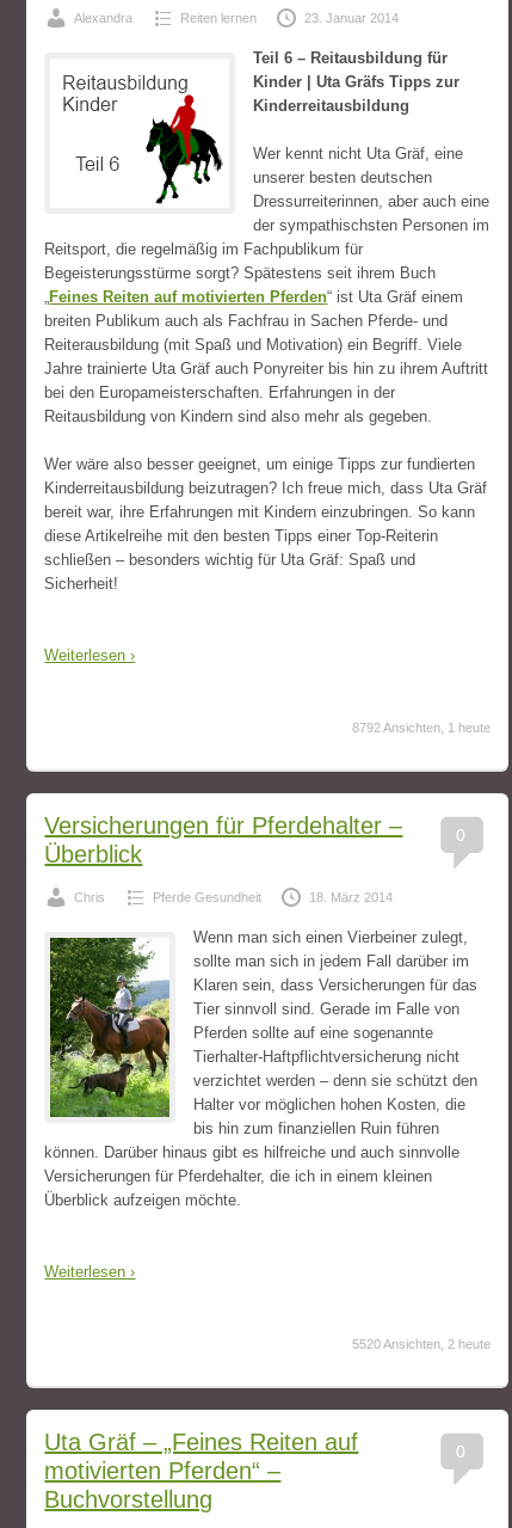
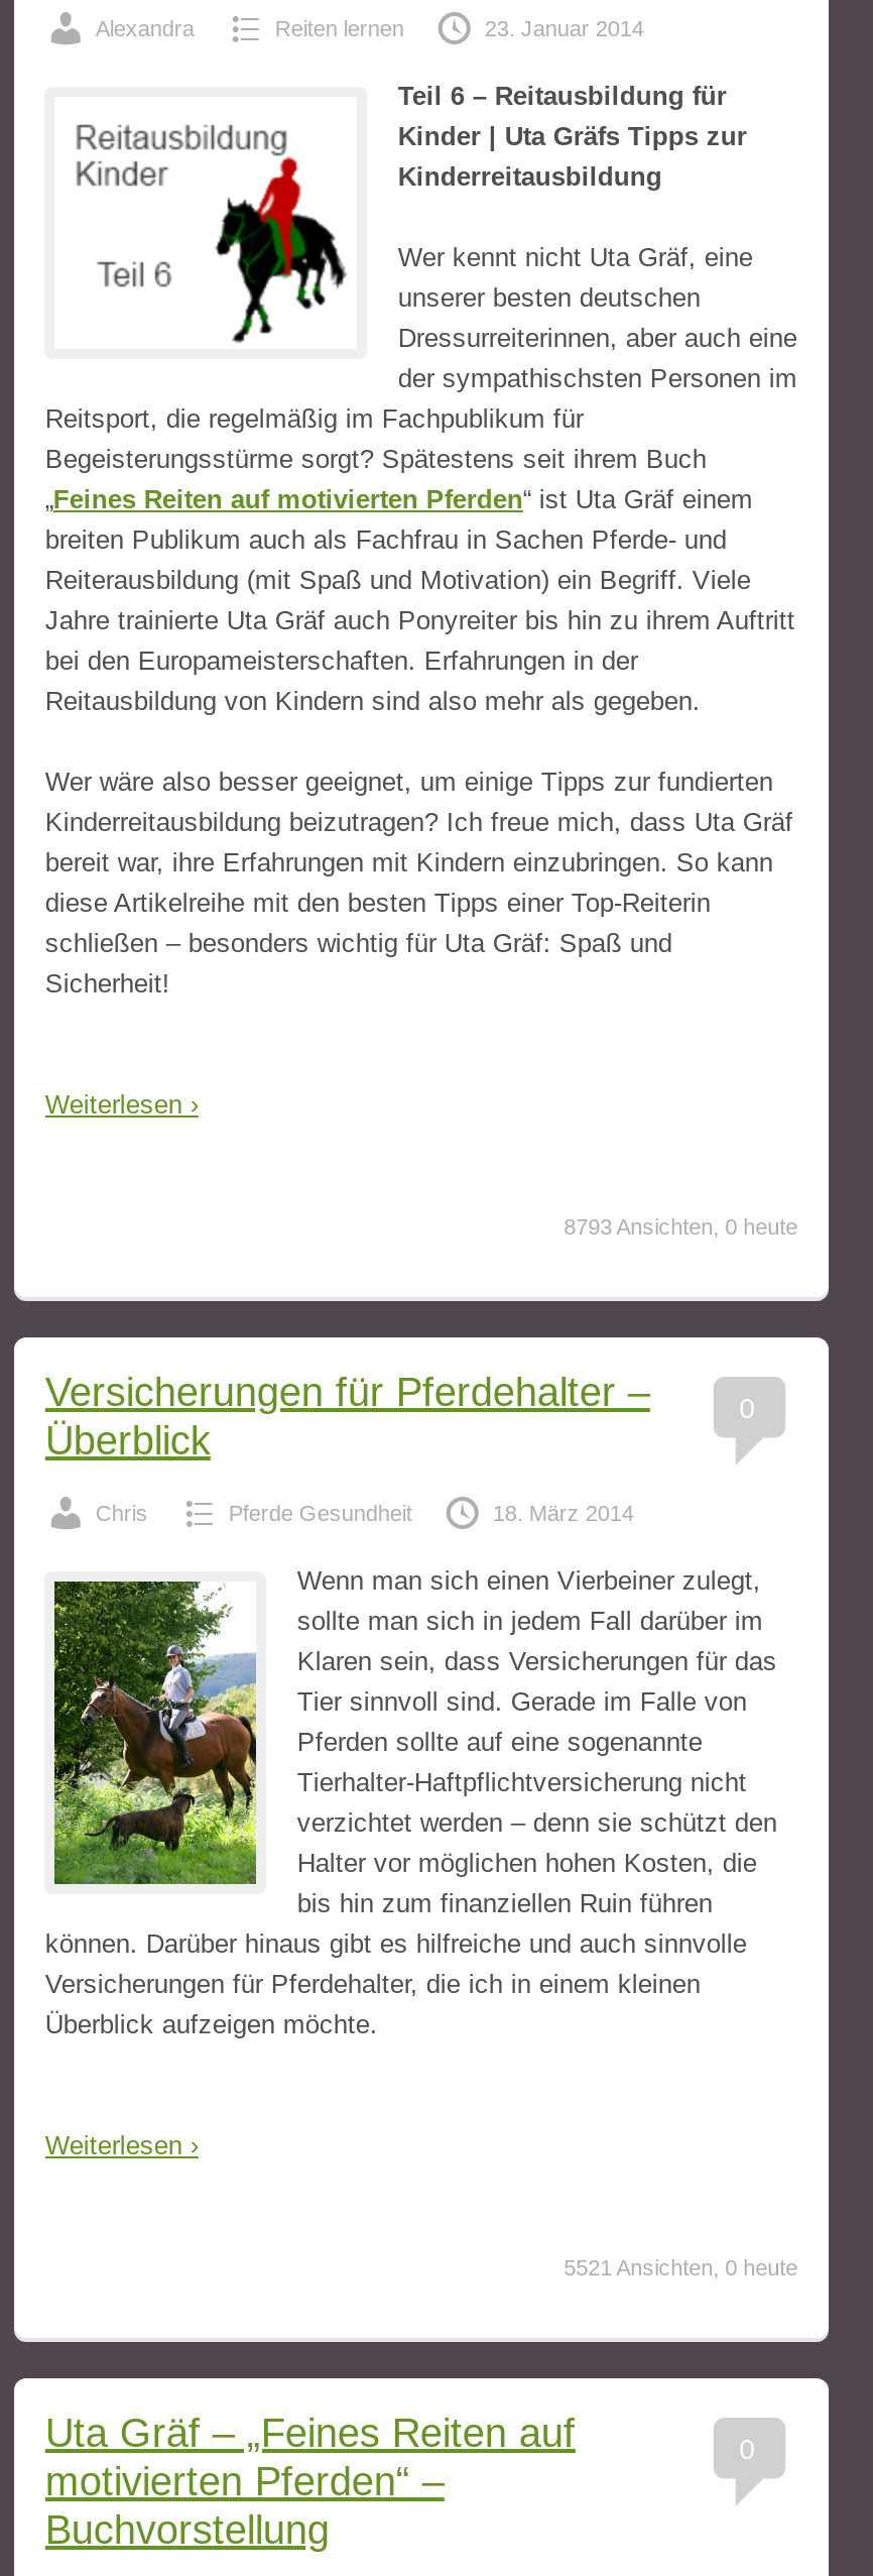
- 8792 Ansichten, 1 heute
+ 8793 Ansichten, 0 heute

- 5520 Ansichten, 2 heute
+ 5521 Ansichten, 0 heute
